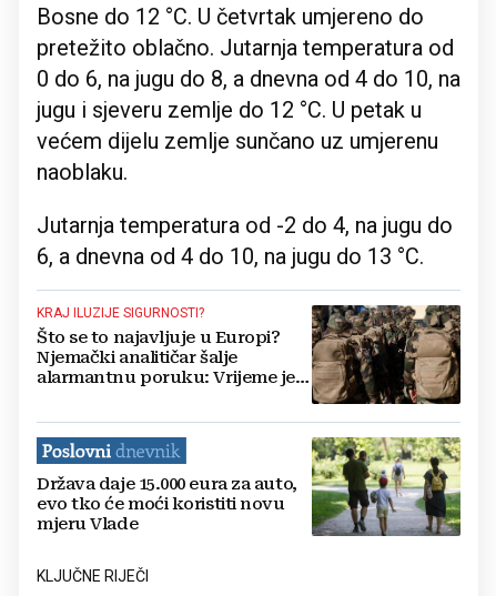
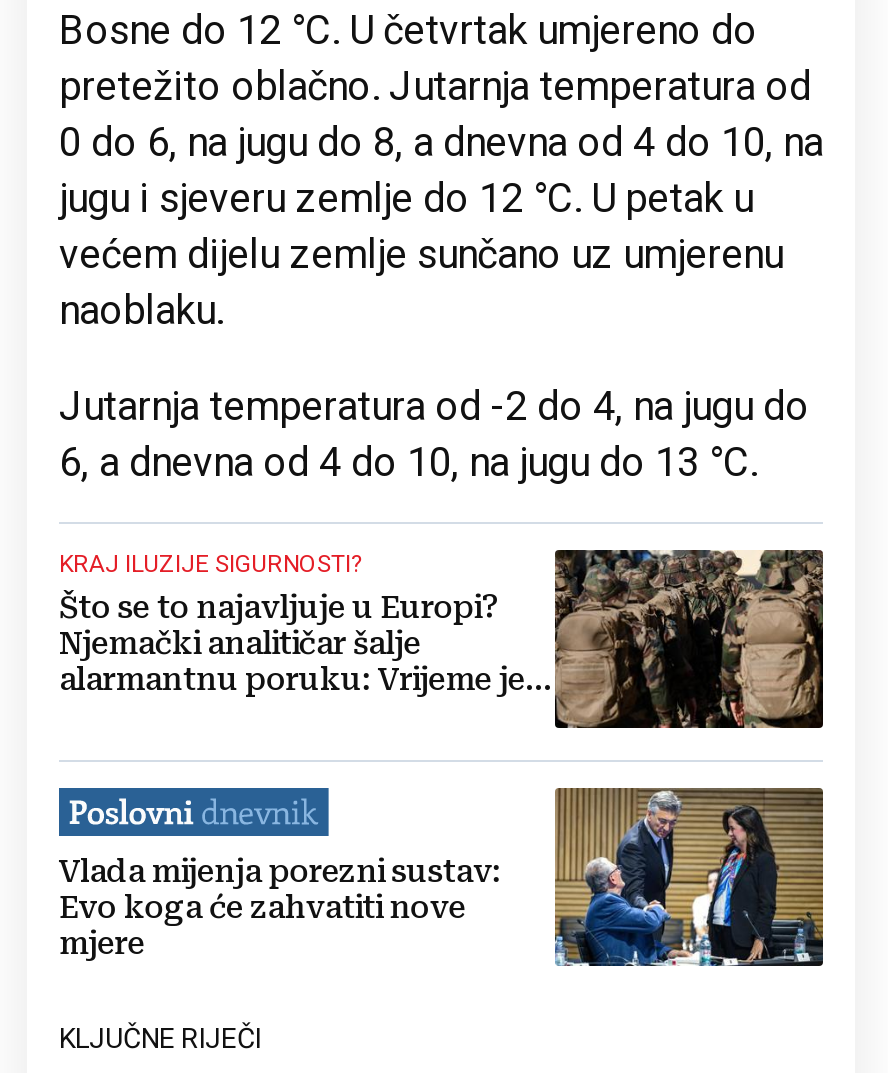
- [image]
- Država daje 15.000 eura za auto,
- evo tko će moći koristiti novu
- mjeru Vlade
+ [image]
+ Vlada mijenja porezni sustav:
+ Evo koga će zahvatiti nove
+ mjere
